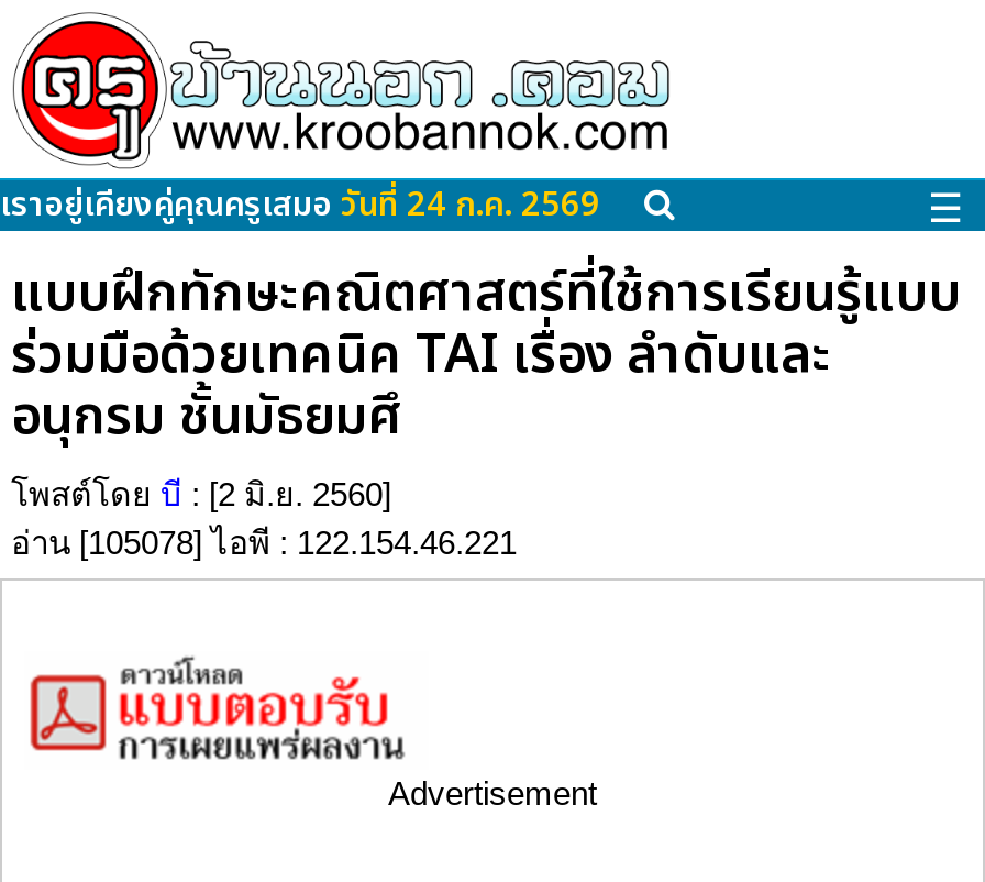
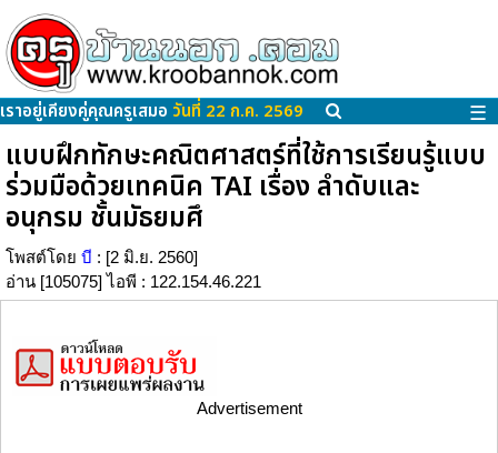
- เราอยู่เคียงคู่คุณครูเสมอ วันที่ 24 ก.ค. 2569
+ เราอยู่เคียงคู่คุณครูเสมอ วันที่ 22 ก.ค. 2569

- อ่าน [105078] ไอพี : 122.154.46.221
+ อ่าน [105075] ไอพี : 122.154.46.221
